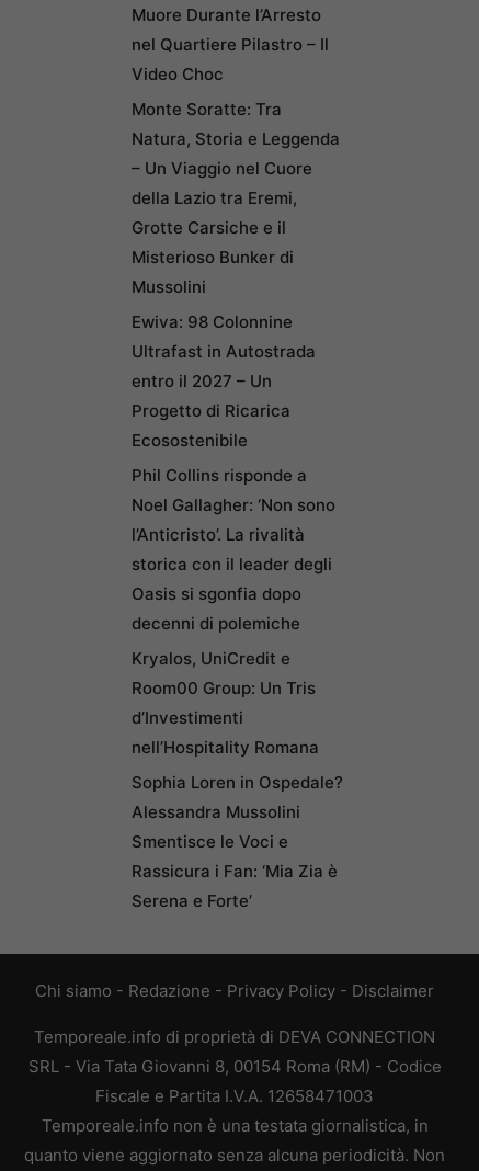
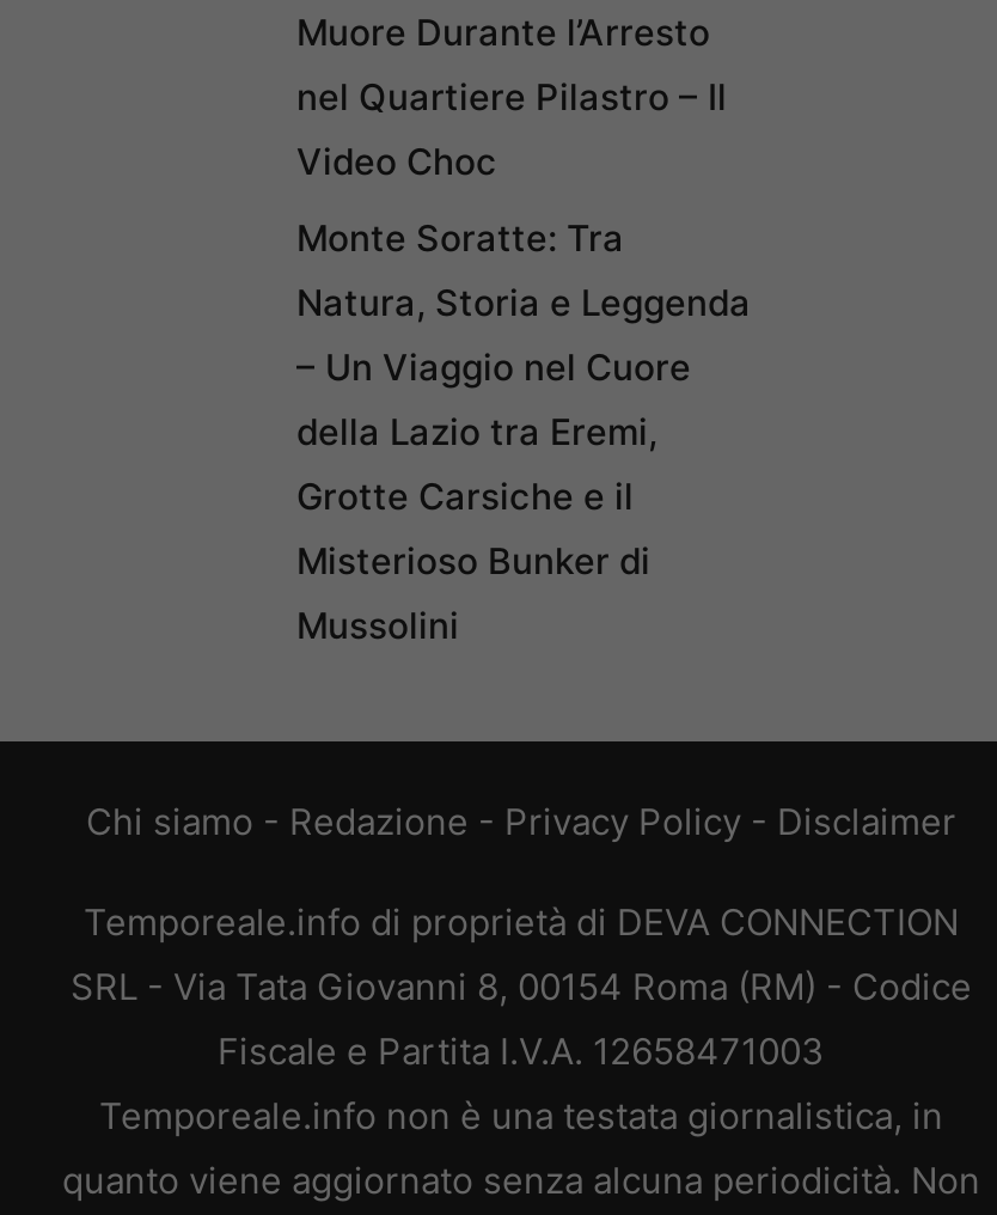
- Ewiva: 98 Colonnine
- Ultrafast in Autostrada
- entro il 2027 – Un
- Progetto di Ricarica
- Ecosostenibile
- Phil Collins risponde a
- Noel Gallagher: ‘Non sono
- l’Anticristo’. La rivalità
- storica con il leader degli
- Oasis si sgonfia dopo
- decenni di polemiche
- Kryalos, UniCredit e
- Room00 Group: Un Tris
- d’Investimenti
- nell’Hospitality Romana
- Sophia Loren in Ospedale?
- Alessandra Mussolini
- Smentisce le Voci e
- Rassicura i Fan: ‘Mia Zia è
- Serena e Forte’
